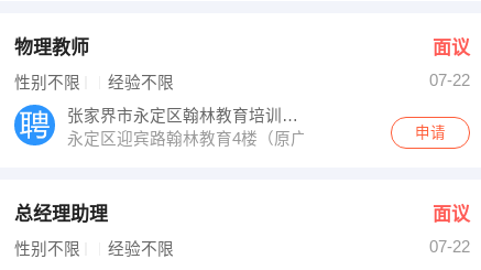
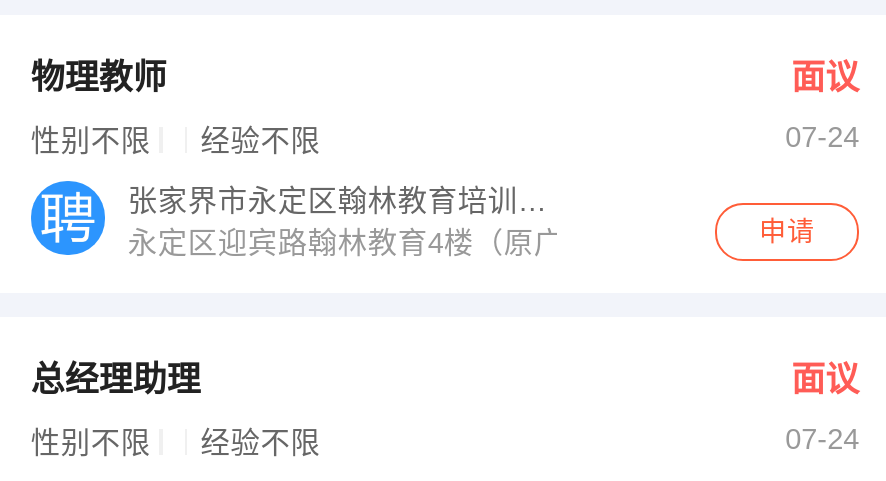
- 07-22
+ 07-24

- 07-22
+ 07-24
